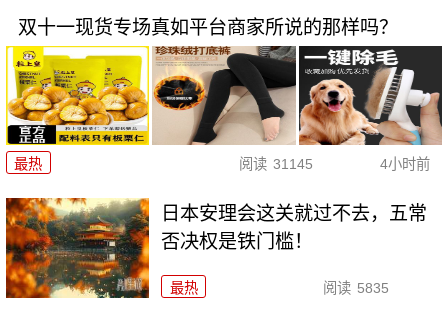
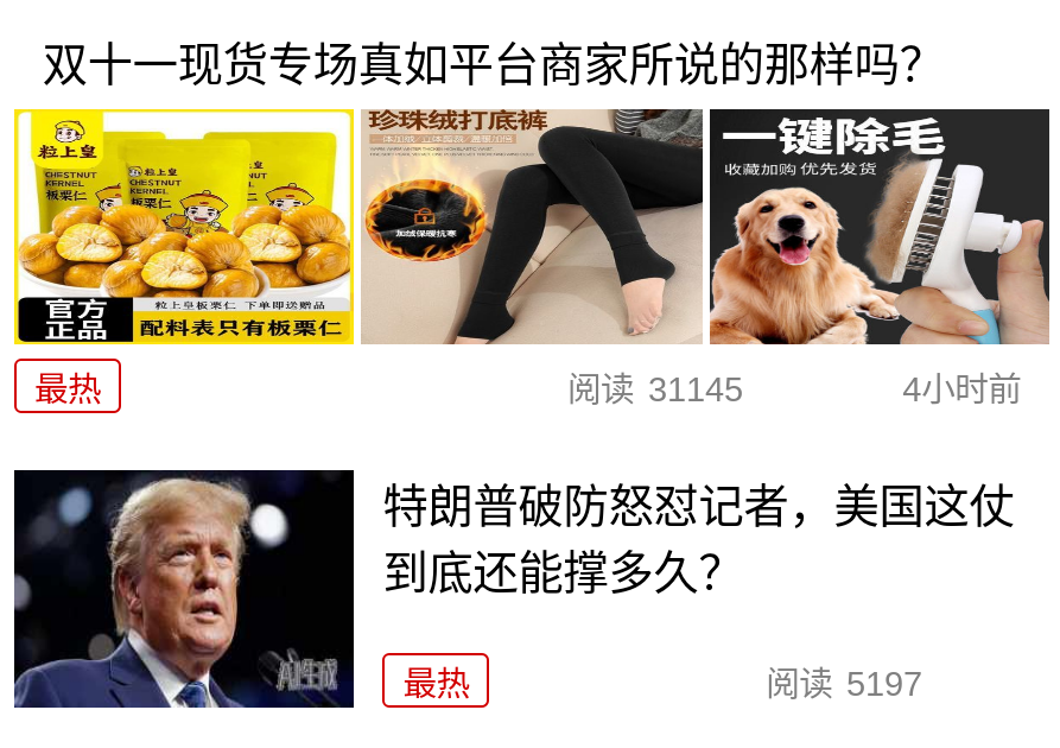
- [image]
- 日本安理会这关就过不去，五常
- 否决权是铁门槛！
+ [image]
+ 特朗普破防怒怼记者，美国这仗
+ 到底还能撑多久？

- 阅读 5835
+ 阅读 5197
